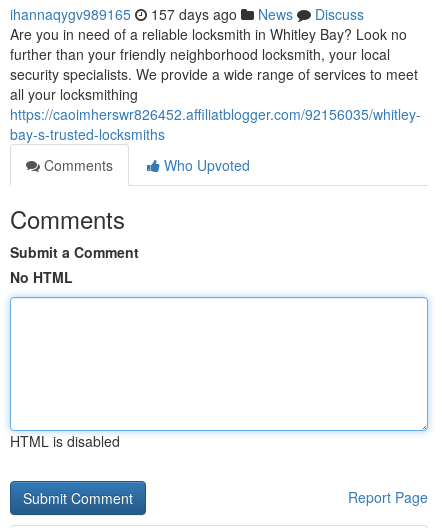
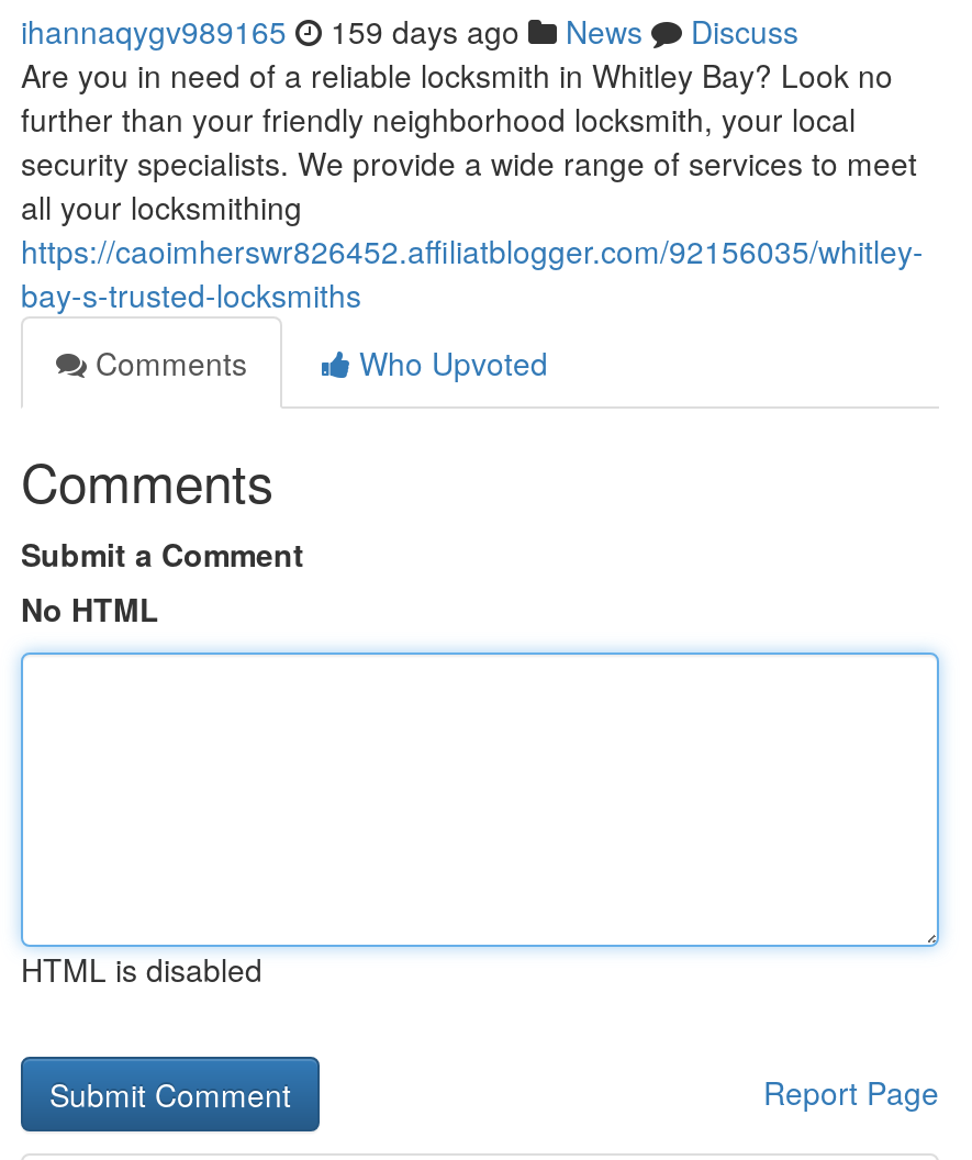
- ihannaqygv989165 157 days ago News Discuss
+ ihannaqygv989165 159 days ago News Discuss
